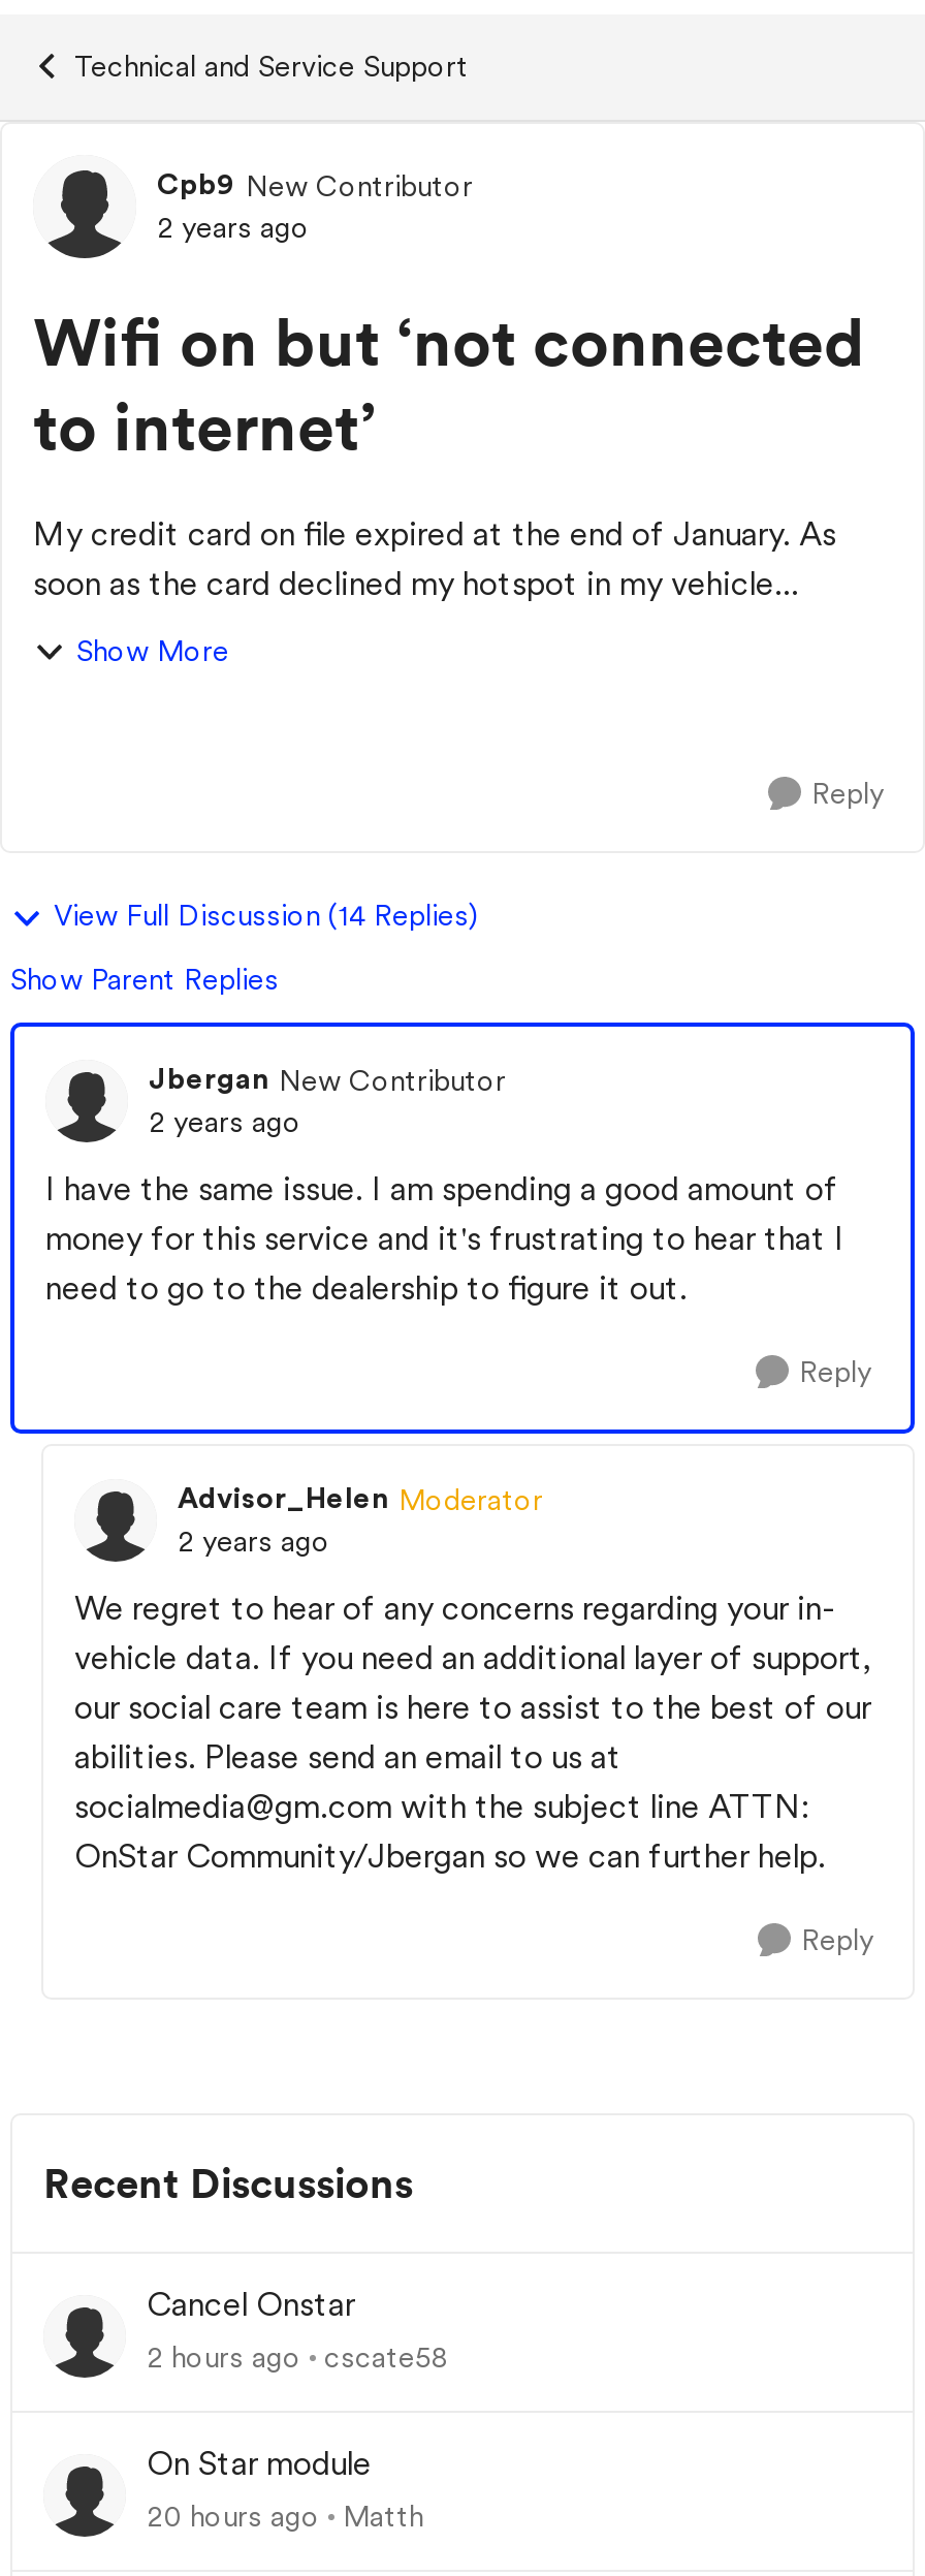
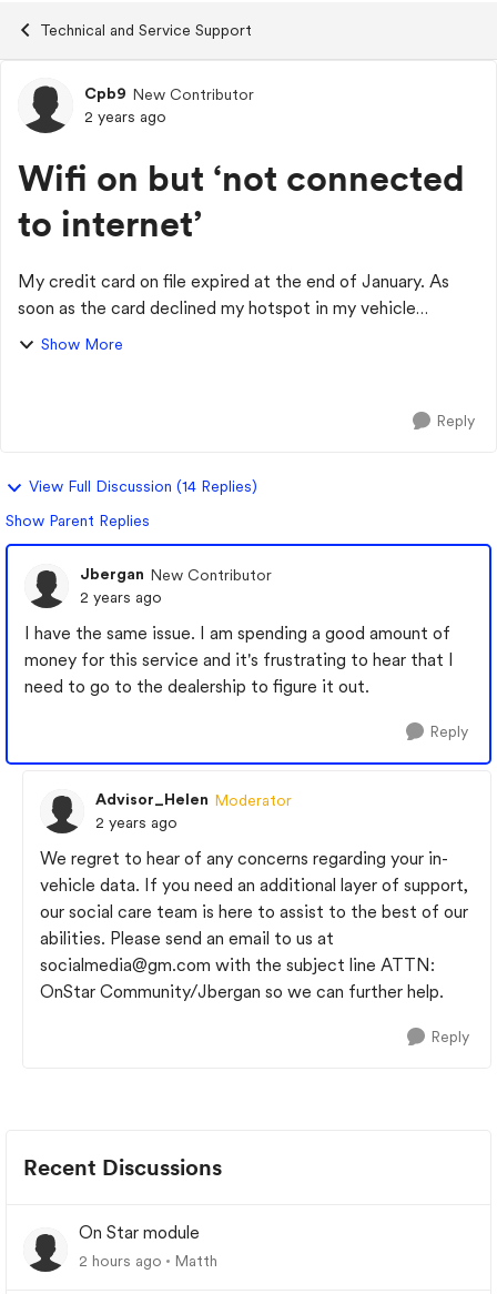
- Cancel Onstar
- 2 hours ago
- cscate58

- 20 hours ago Matth
+ 2 hours ago Matth
